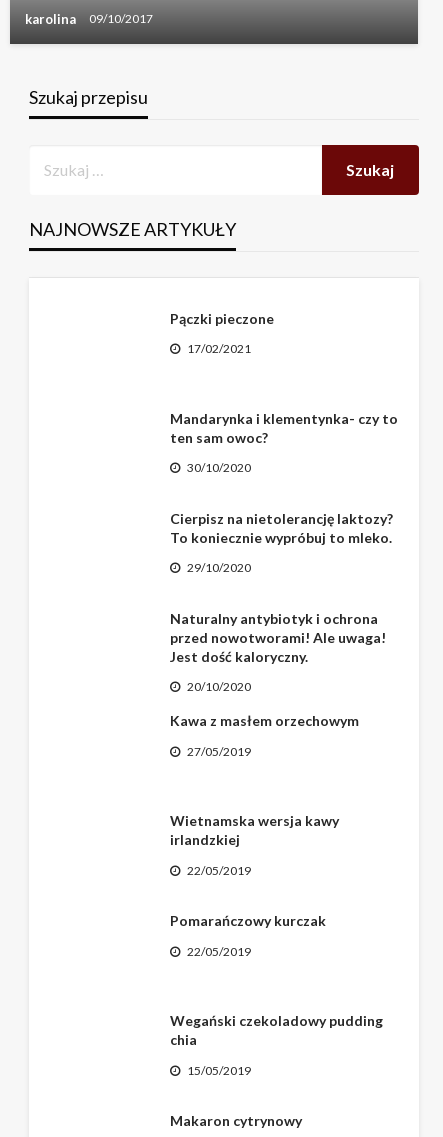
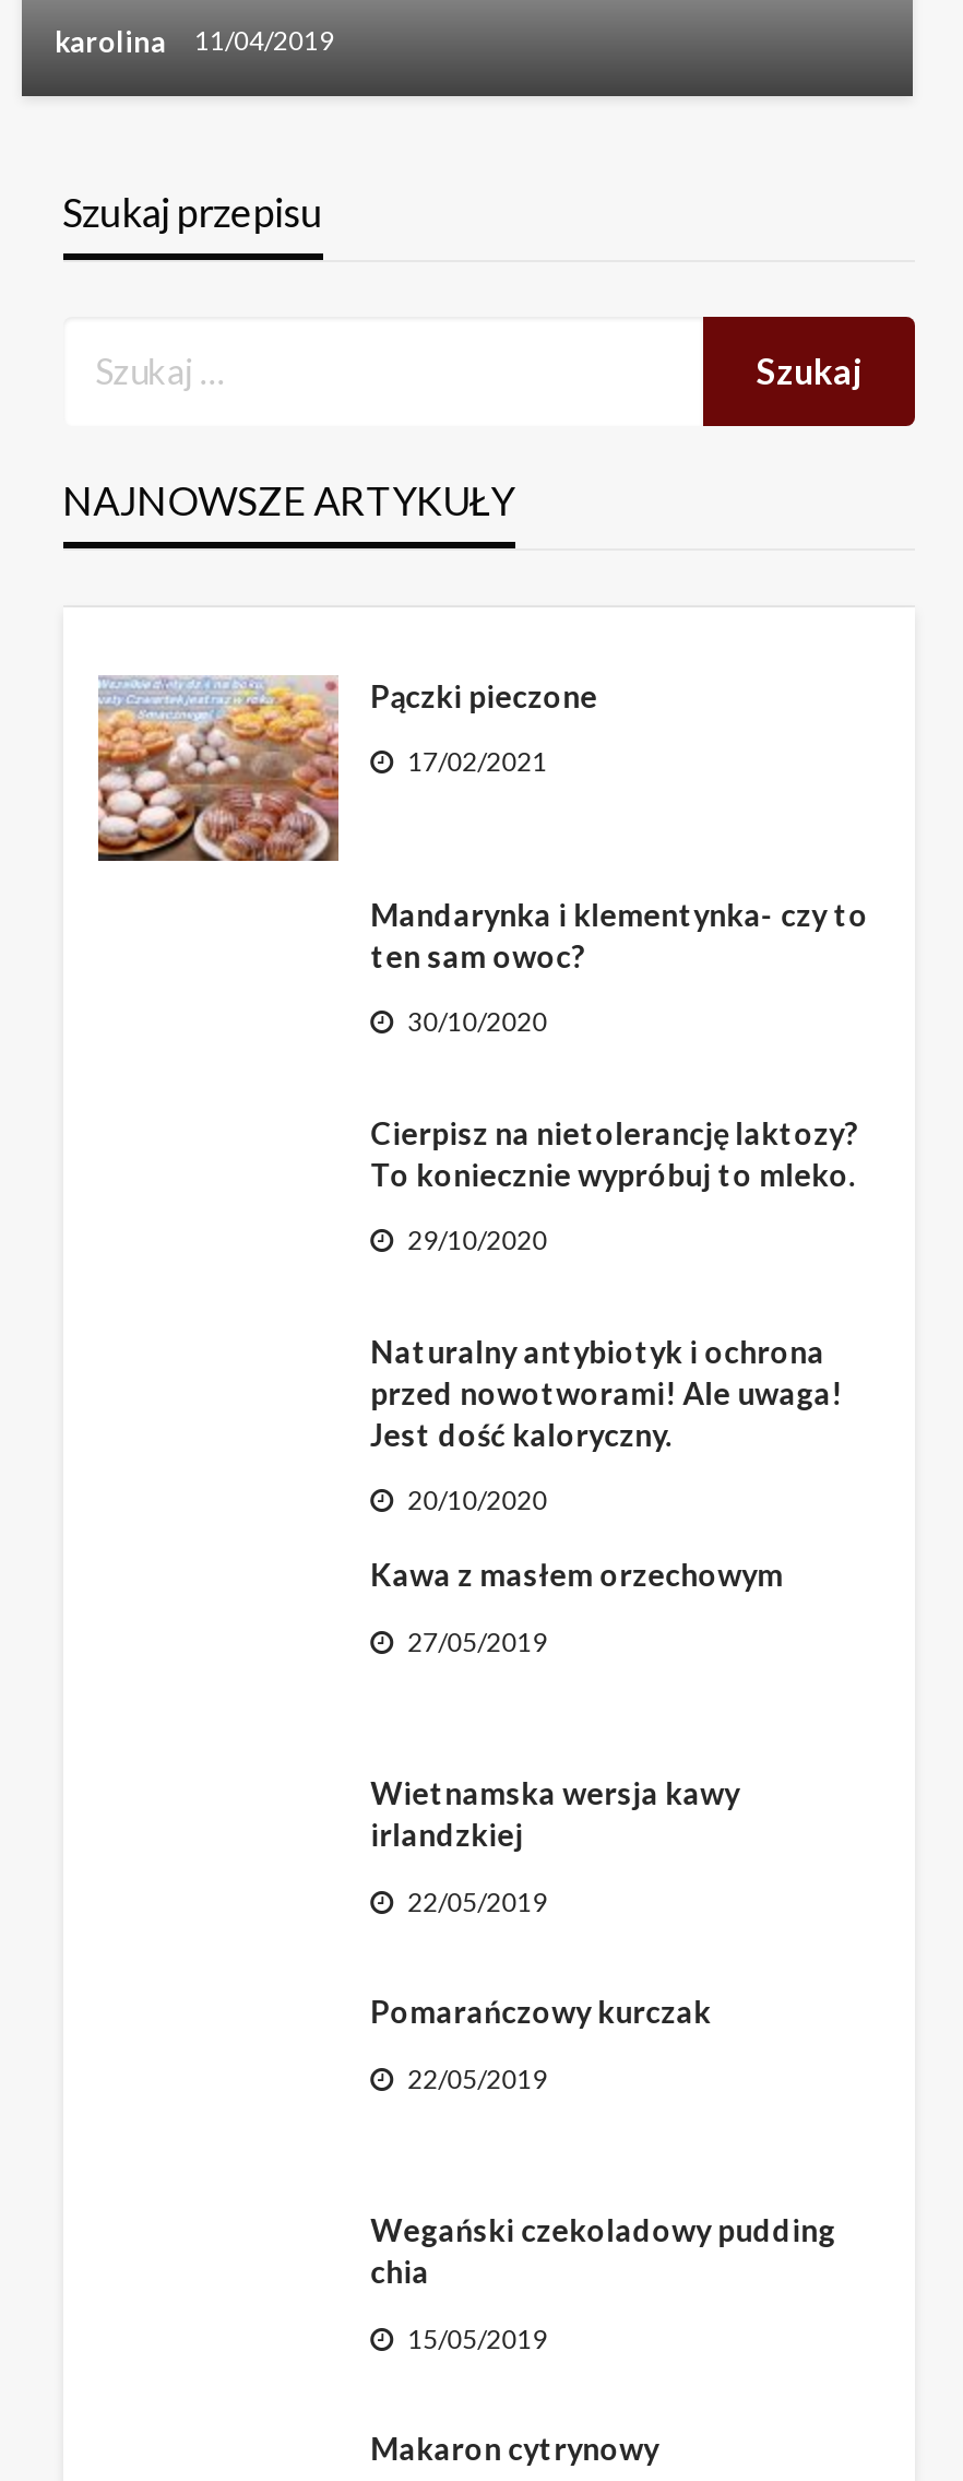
- karolina 09/10/2017
+ karolina 11/04/2019

+ [image]
